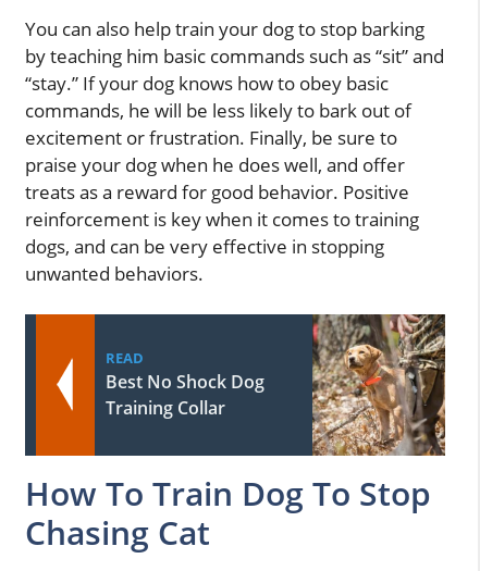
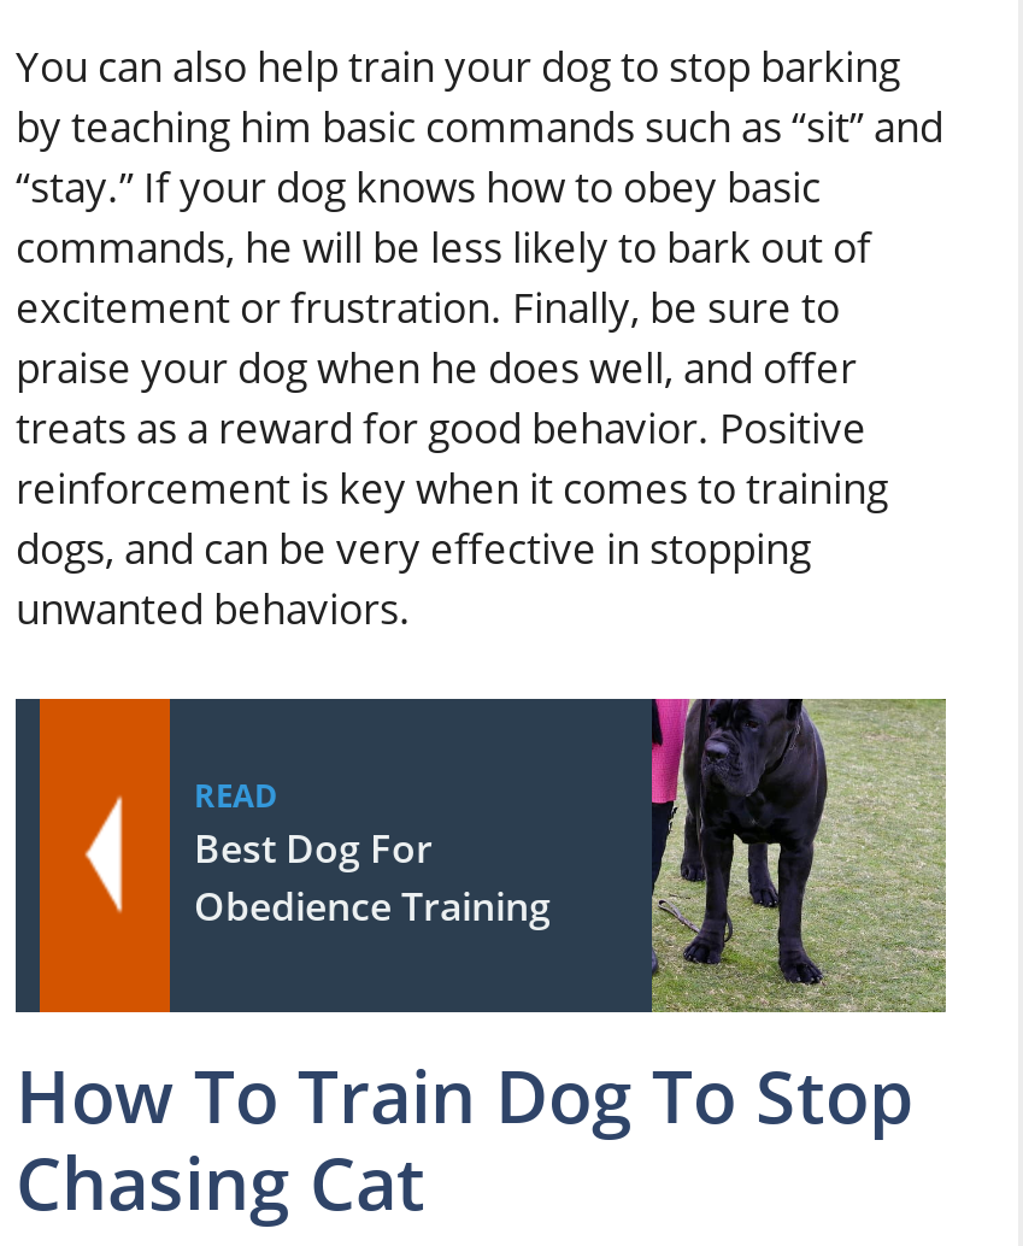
- [image]
+ [image]

- Best No Shock Dog
- Training Collar
+ Best Dog For
+ Obedience Training
